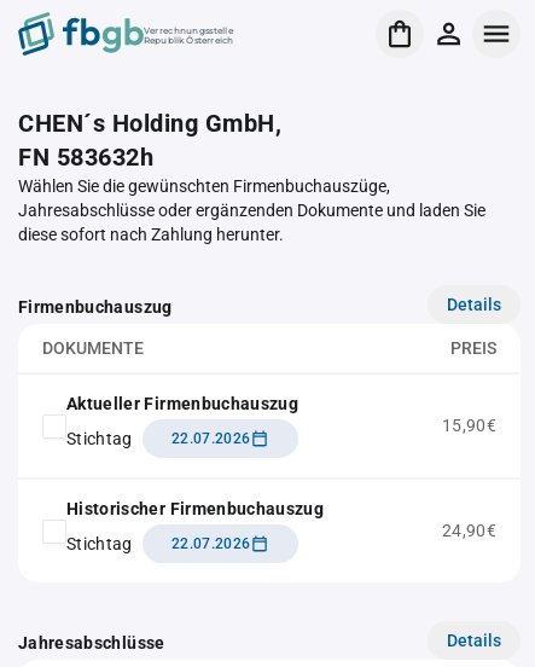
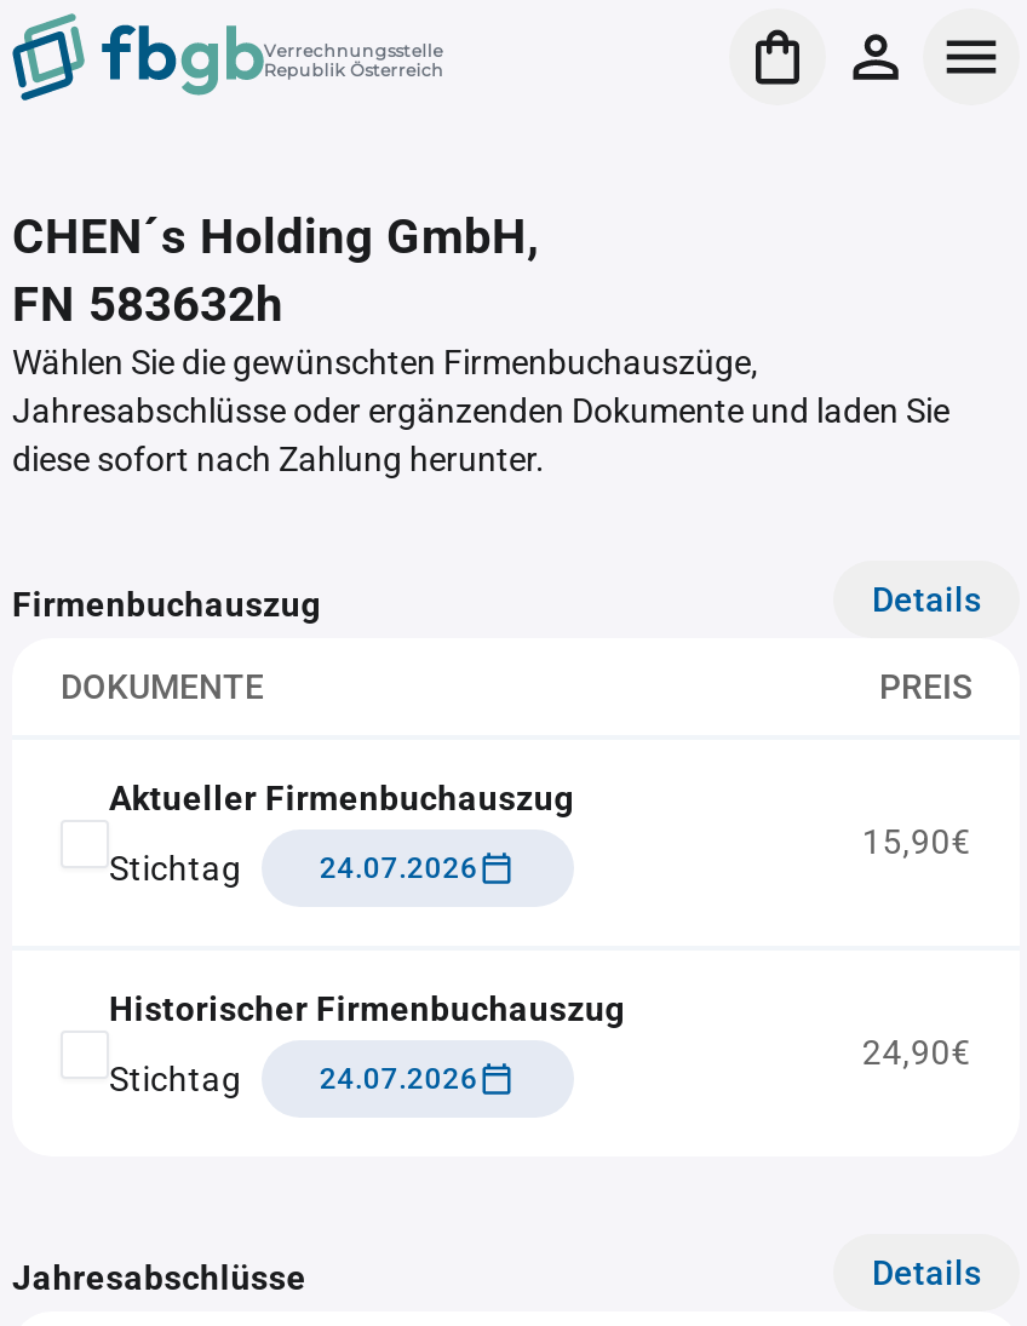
- 22.07.2026
+ 24.07.2026

- 22.07.2026
+ 24.07.2026
